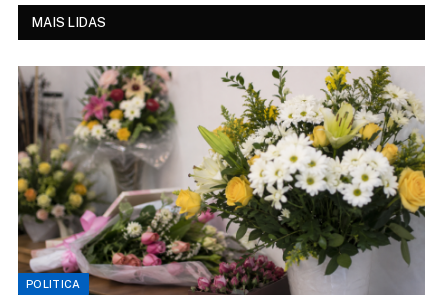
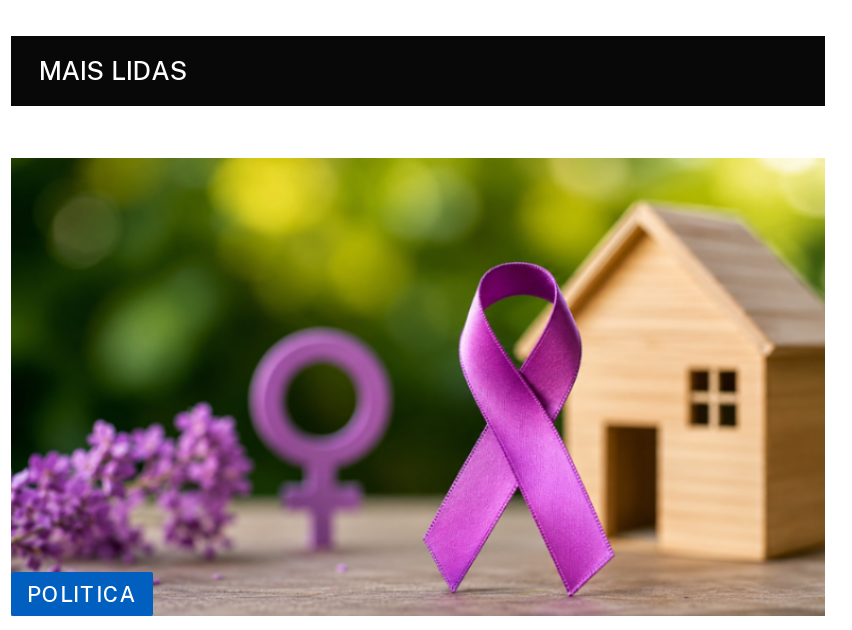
- [image]
+ [image]
